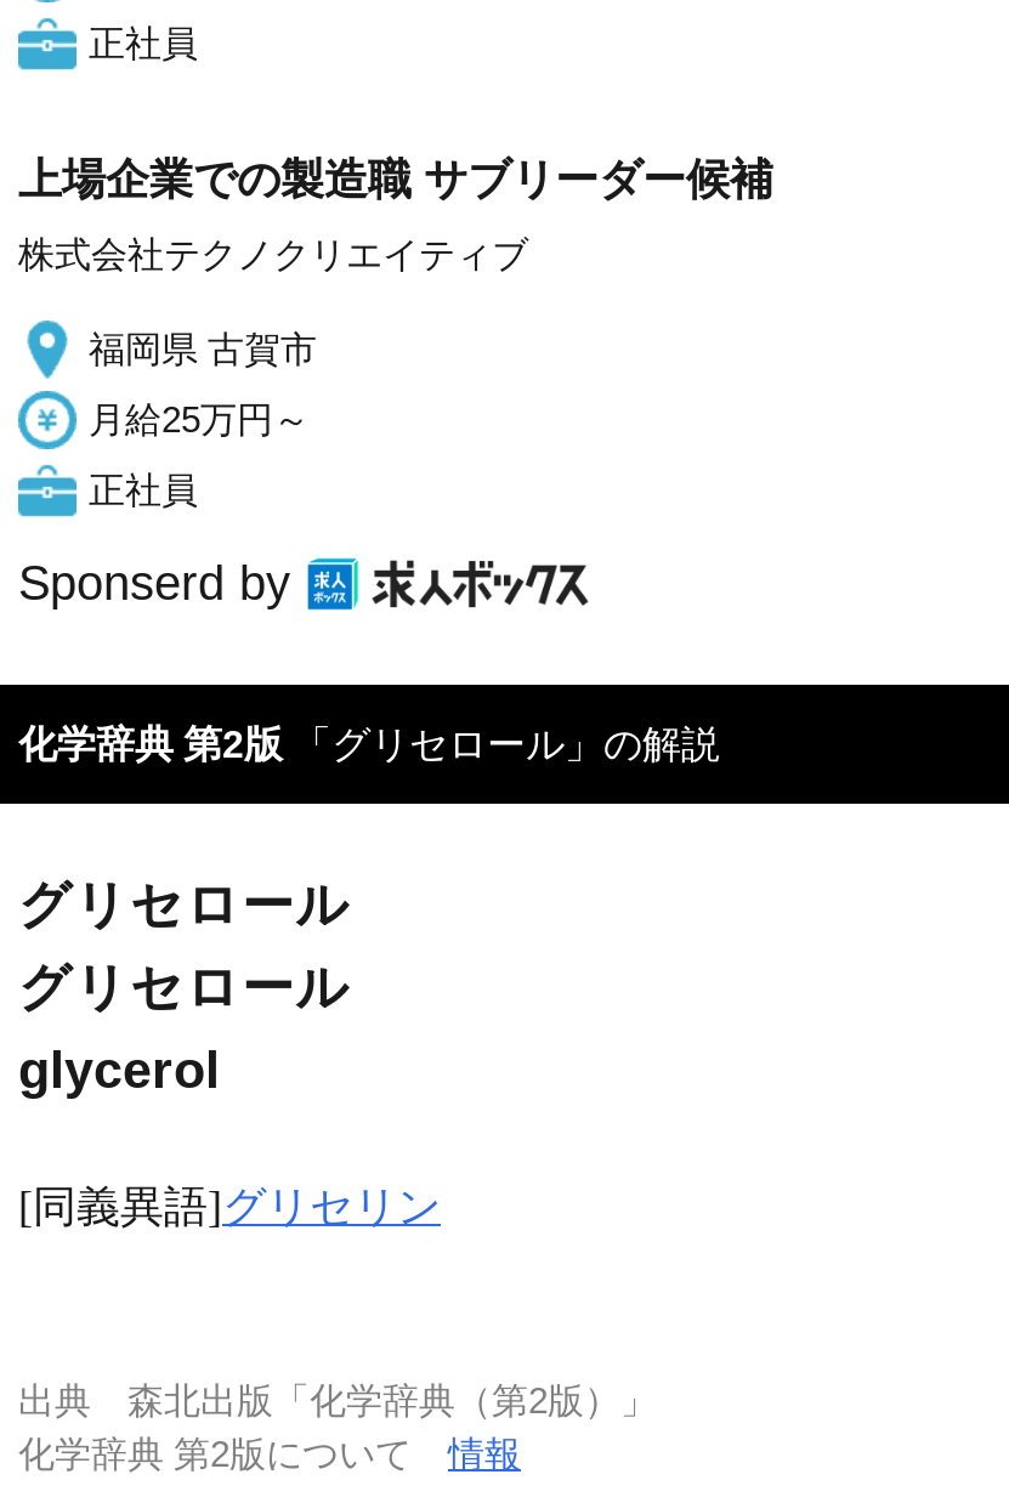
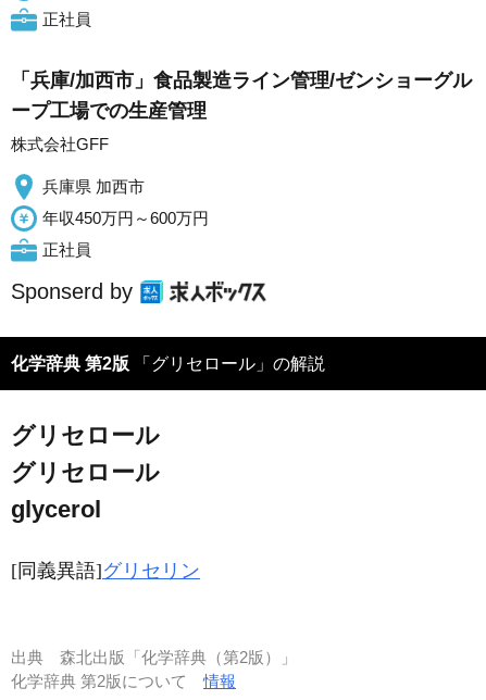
- 上場企業での製造職 サブリーダー候補
+ 「兵庫/加西市」食品製造ライン管理/ゼンショーグル
+ ープ工場での生産管理

- 株式会社テクノクリエイティブ
+ 株式会社GFF

- 福岡県 古賀市
+ 兵庫県 加西市

- 月給25万円～
+ 年収450万円～600万円
